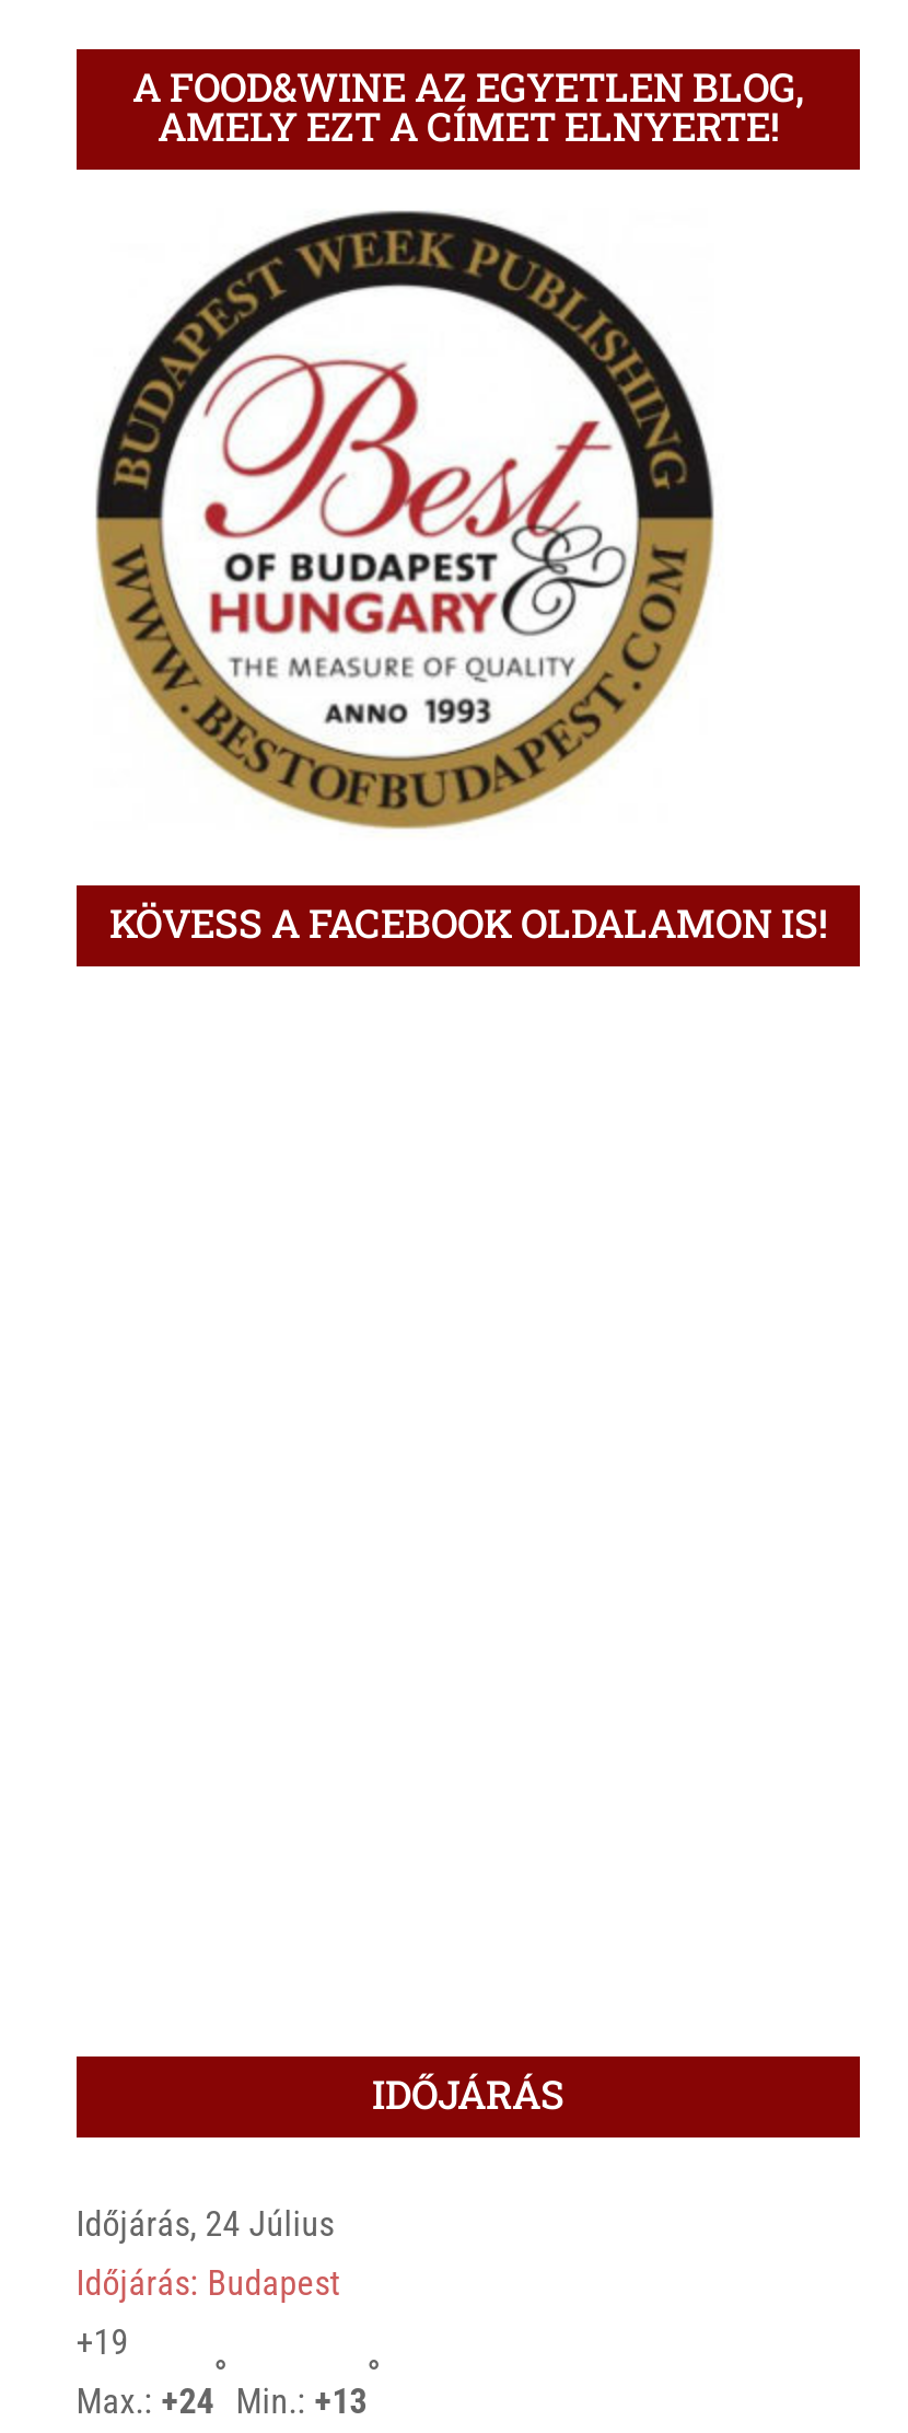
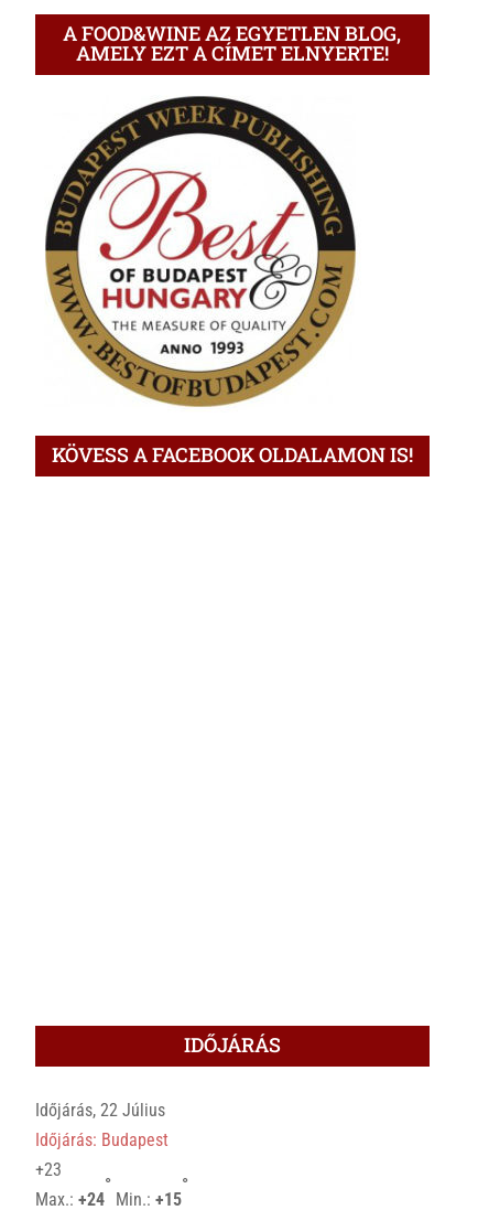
- Időjárás, 24 Július
+ Időjárás, 22 Július

- +19
+ +23

- Max.: +24 Min.: +13
+ Max.: +24 Min.: +15
